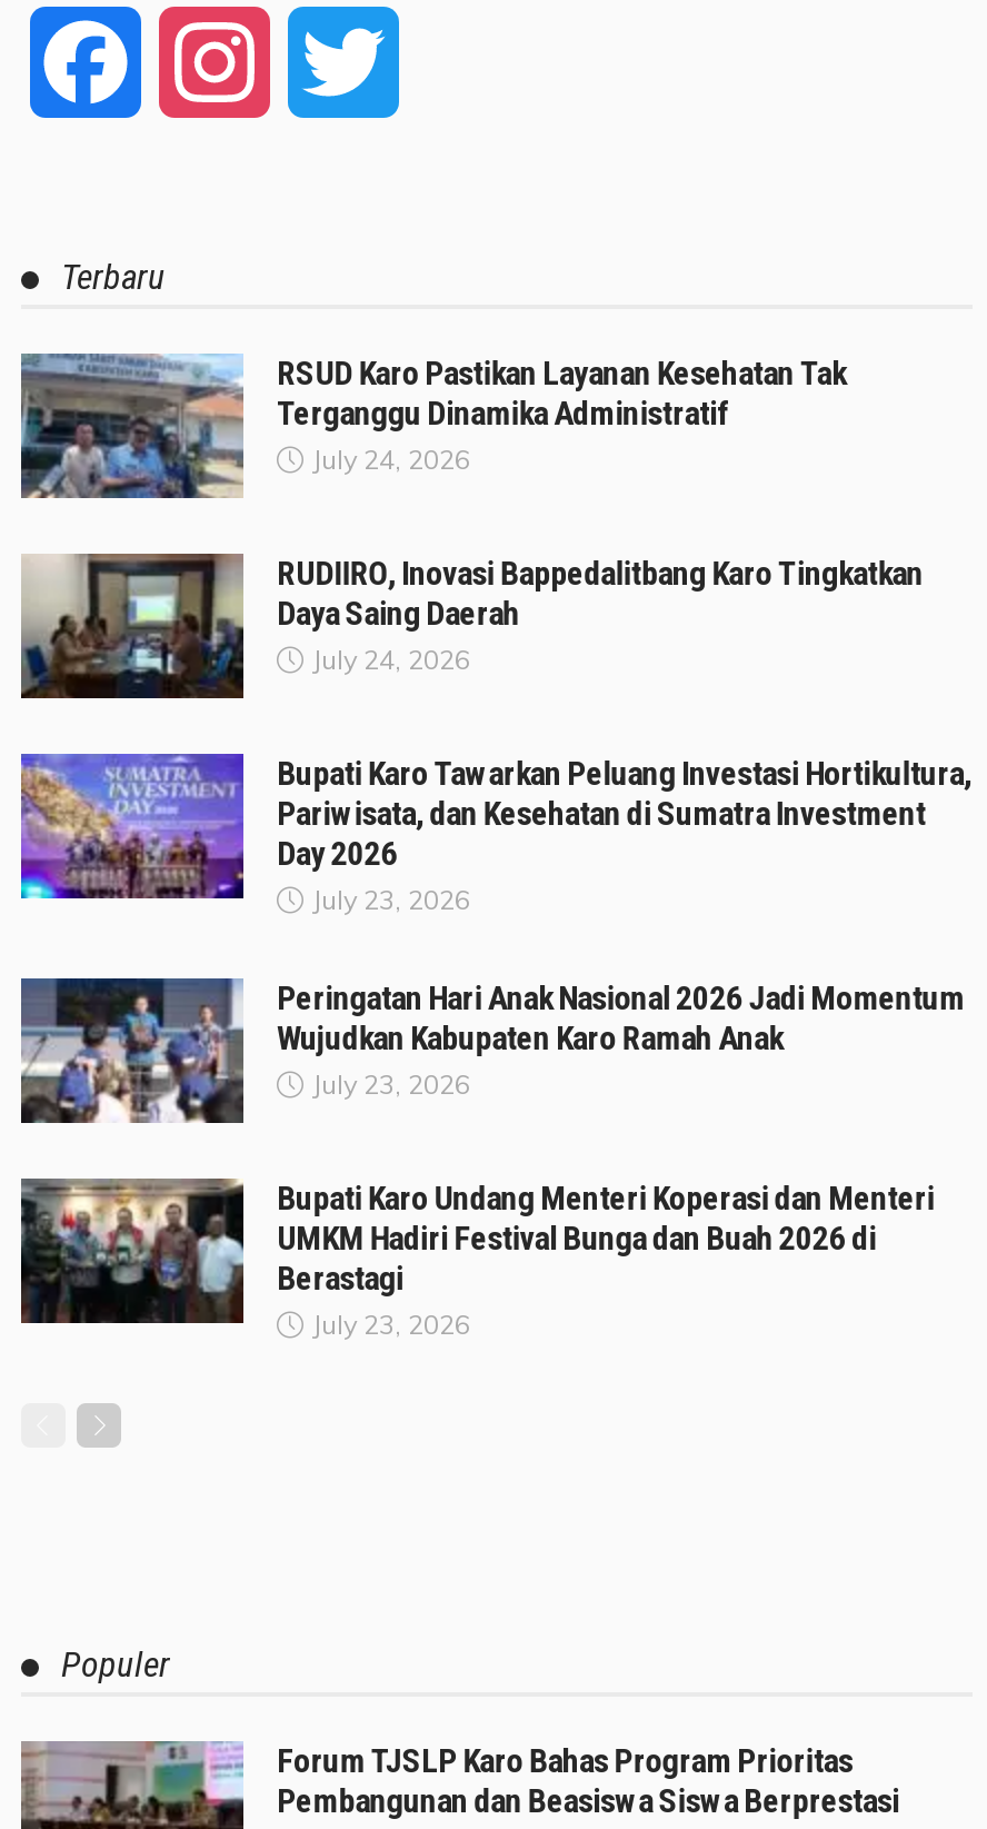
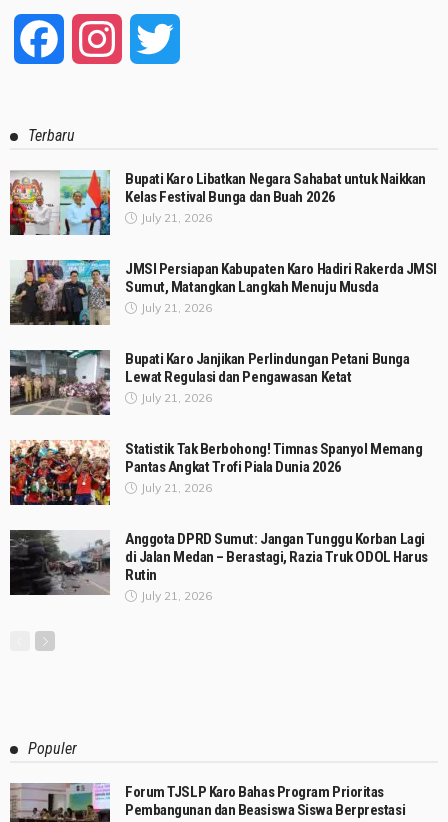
- [image]
- RSUD Karo Pastikan Layanan Kesehatan Tak
- Terganggu Dinamika Administratif
- July 24, 2026
+ [image]
+ Bupati Karo Libatkan Negara Sahabat untuk Naikkan
+ Kelas Festival Bunga dan Buah 2026
+ July 21, 2026

- [image]
- RUDIIRO, Inovasi Bappedalitbang Karo Tingkatkan
- Daya Saing Daerah
- July 24, 2026
+ [image]
+ JMSI Persiapan Kabupaten Karo Hadiri Rakerda JMSI
+ Sumut, Matangkan Langkah Menuju Musda
+ July 21, 2026

- [image]
- Bupati Karo Tawarkan Peluang Investasi Hortikultura,
- Pariwisata, dan Kesehatan di Sumatra Investment
- Day 2026
- July 23, 2026
+ [image]
+ Bupati Karo Janjikan Perlindungan Petani Bunga
+ Lewat Regulasi dan Pengawasan Ketat
+ July 21, 2026

- [image]
- Peringatan Hari Anak Nasional 2026 Jadi Momentum
- Wujudkan Kabupaten Karo Ramah Anak
- July 23, 2026
+ [image]
+ Statistik Tak Berbohong! Timnas Spanyol Memang
+ Pantas Angkat Trofi Piala Dunia 2026
+ July 21, 2026

- [image]
- Bupati Karo Undang Menteri Koperasi dan Menteri
- UMKM Hadiri Festival Bunga dan Buah 2026 di
- Berastagi
- July 23, 2026
+ [image]
+ Anggota DPRD Sumut: Jangan Tunggu Korban Lagi
+ di Jalan Medan – Berastagi, Razia Truk ODOL Harus
+ Rutin
+ July 21, 2026
